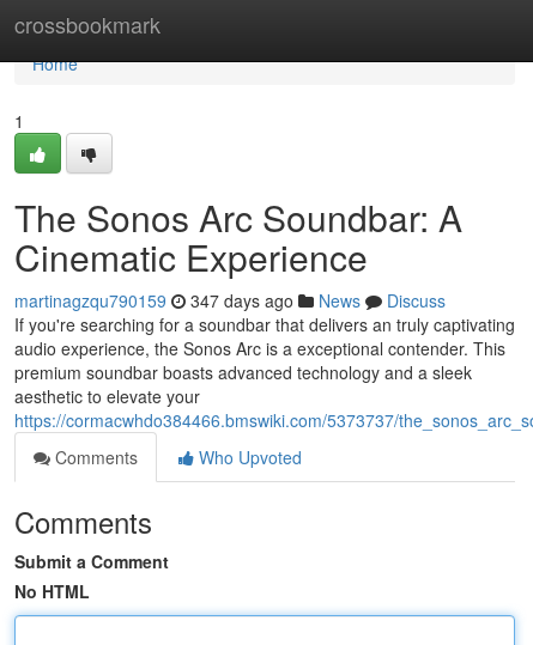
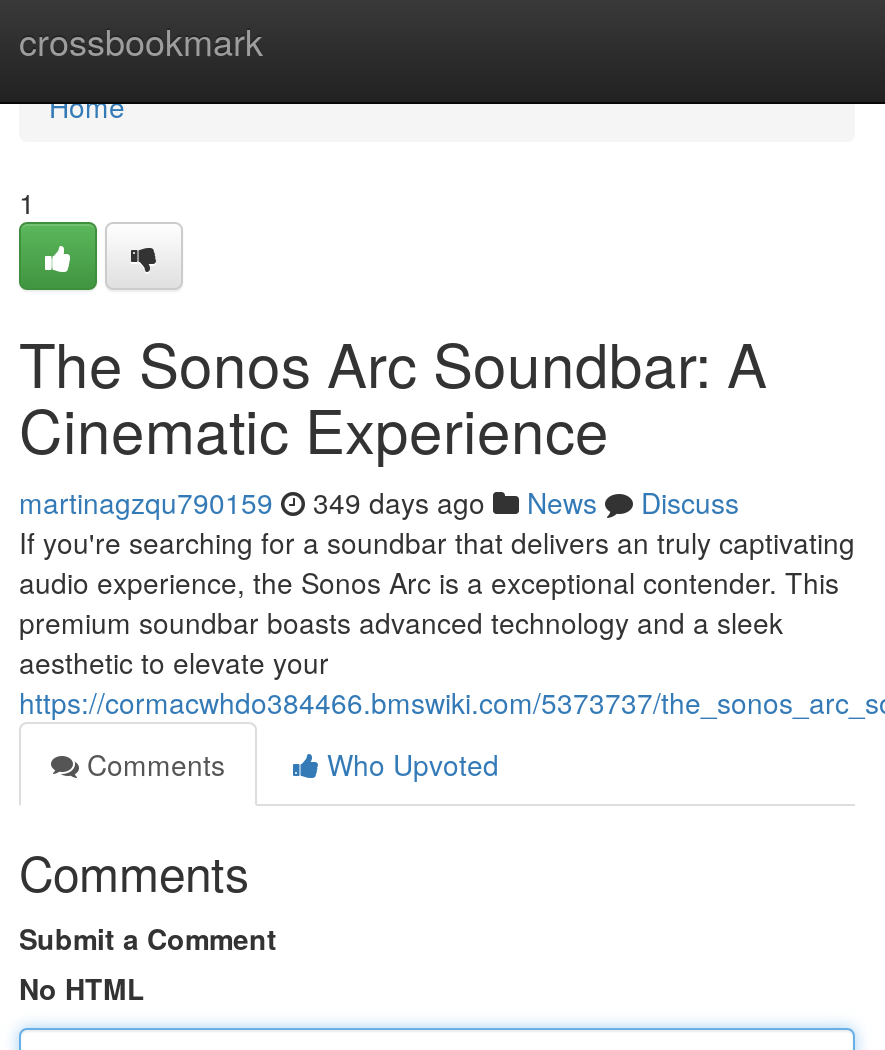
- martinagzqu790159 347 days ago News Discuss
+ martinagzqu790159 349 days ago News Discuss
